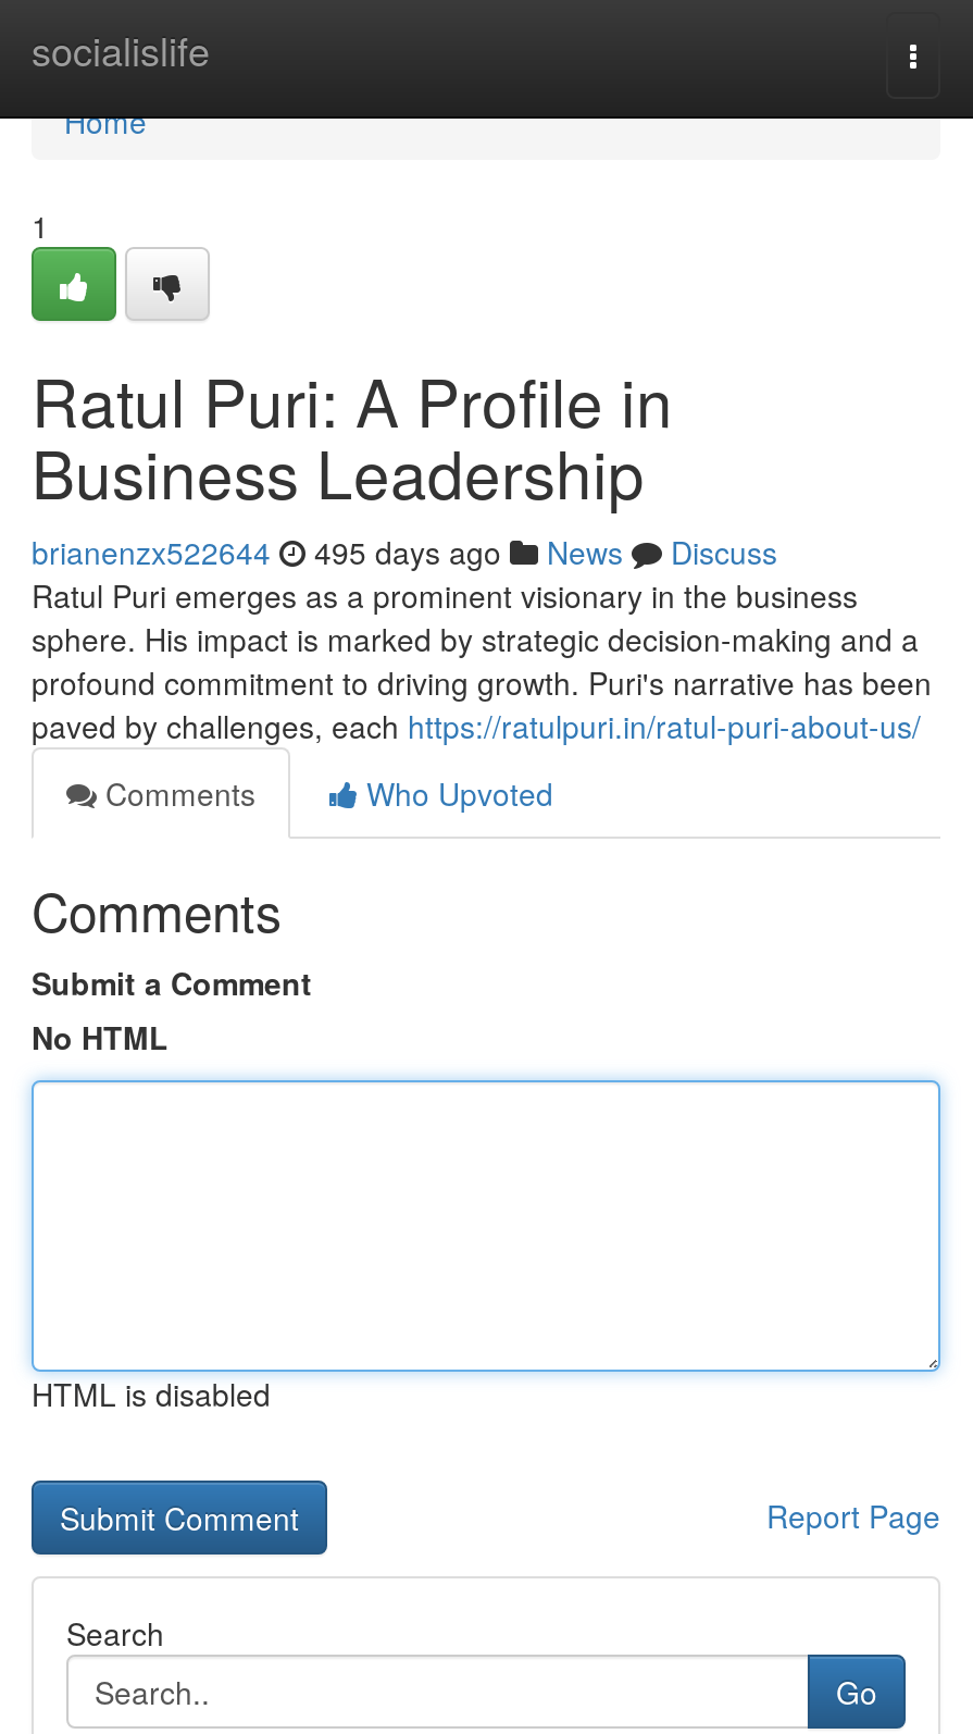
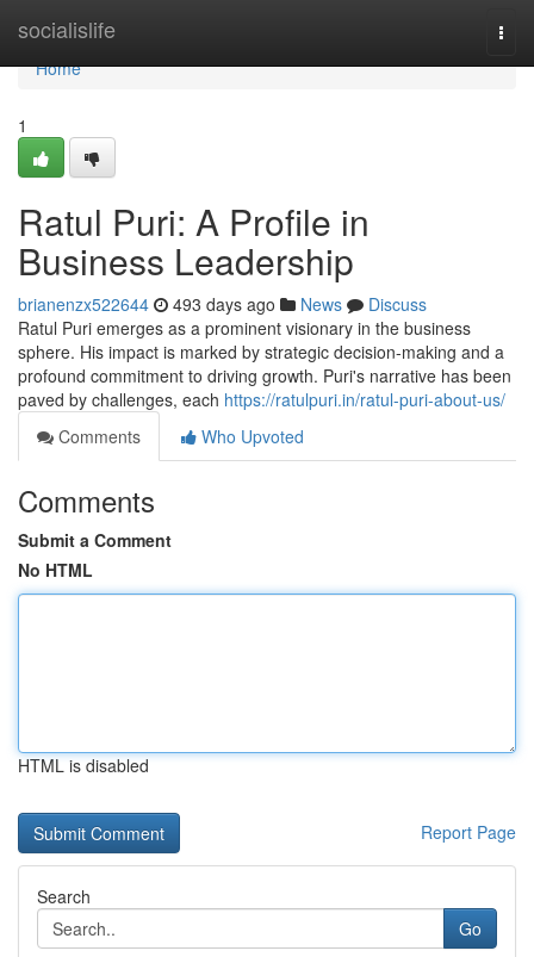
- brianenzx522644 495 days ago News Discuss
+ brianenzx522644 493 days ago News Discuss
